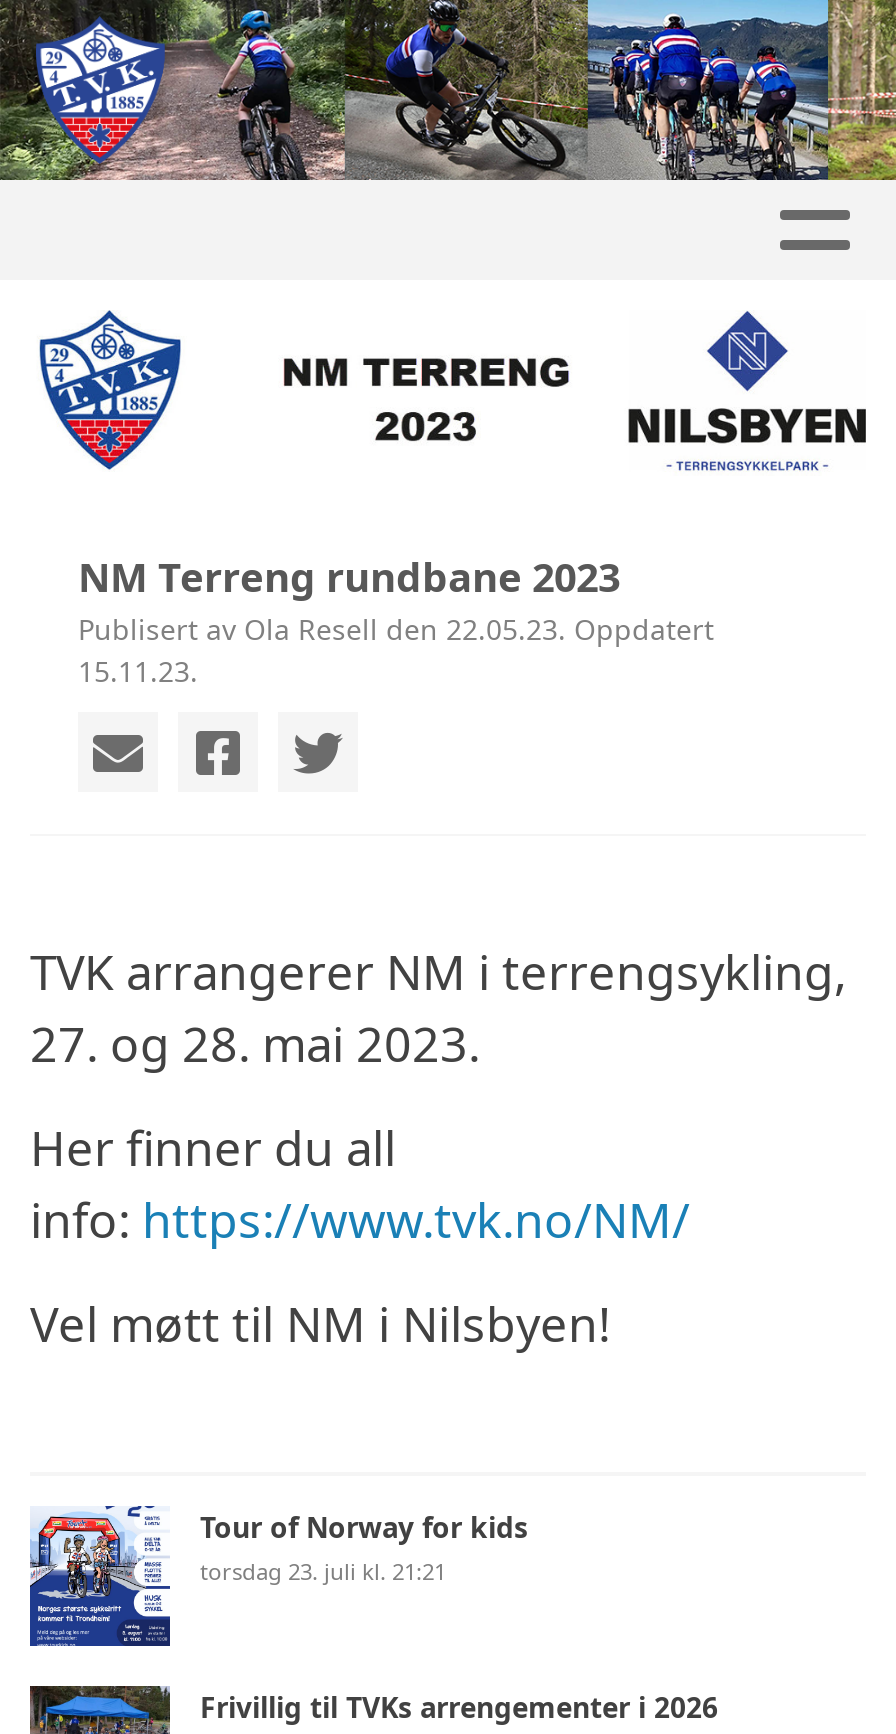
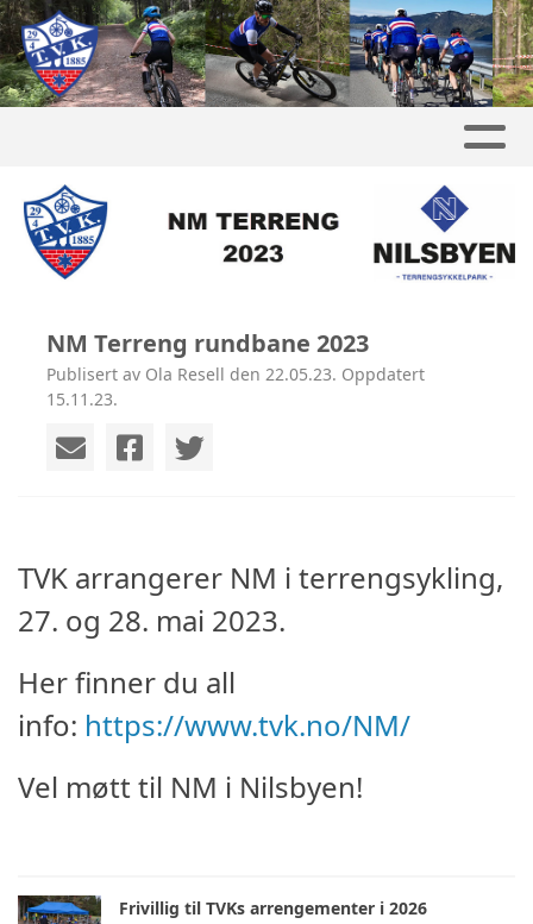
- [image]
- Tour of Norway for kids
- torsdag 23. juli kl. 21:21
